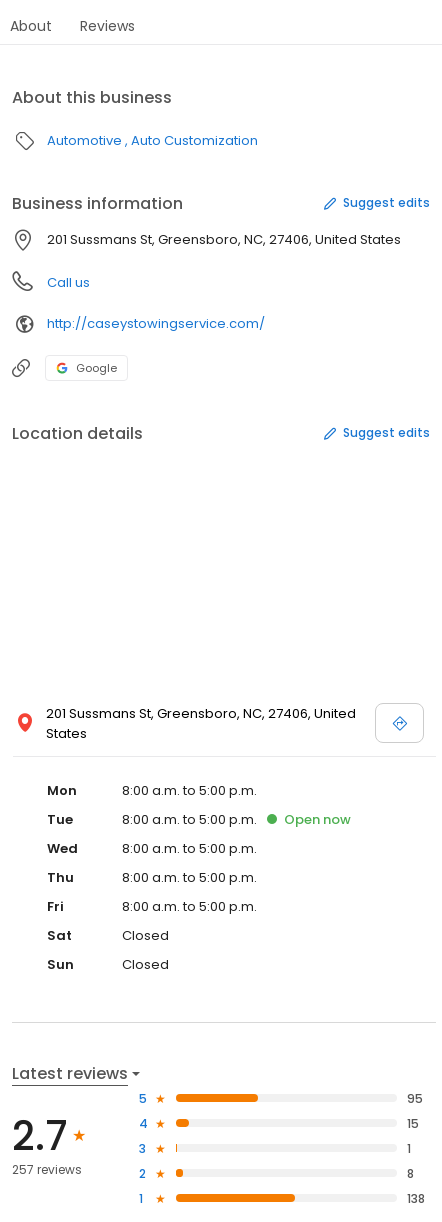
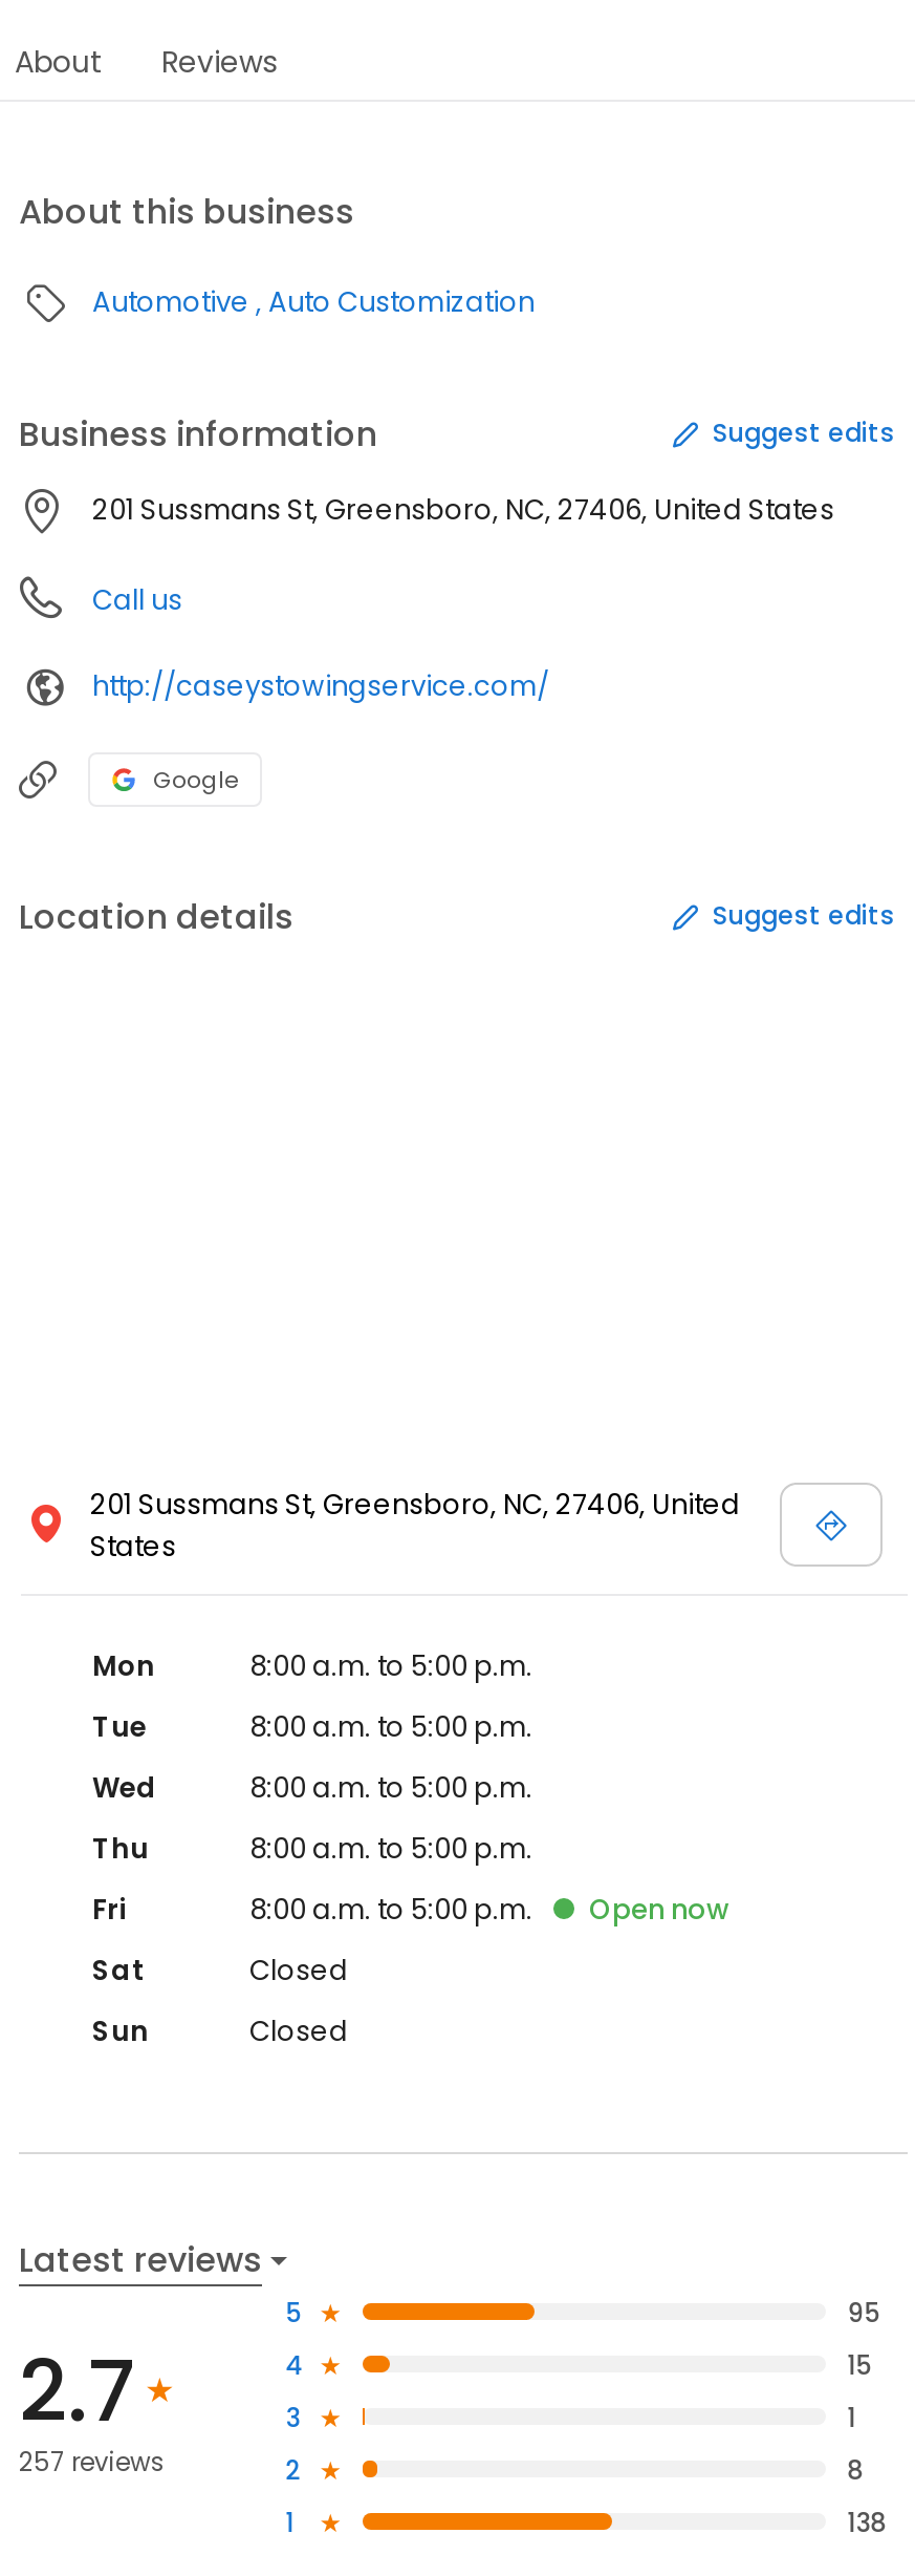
moved down: Open now
